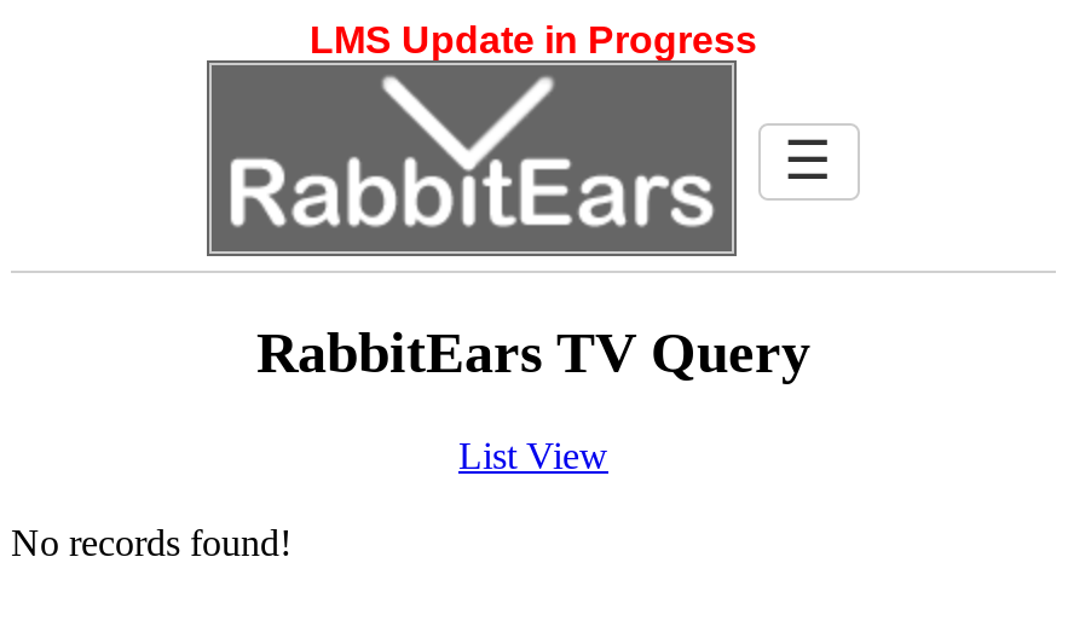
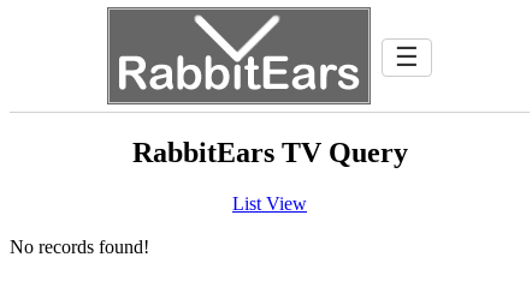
- LMS Update in Progress
